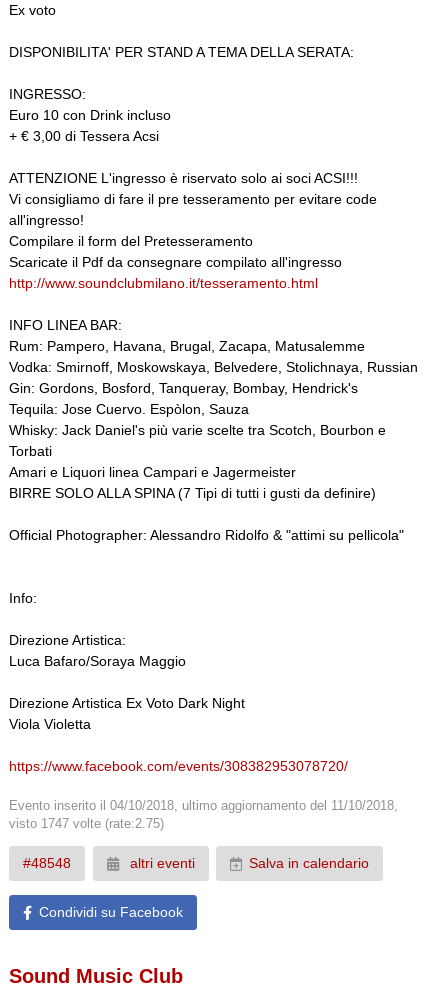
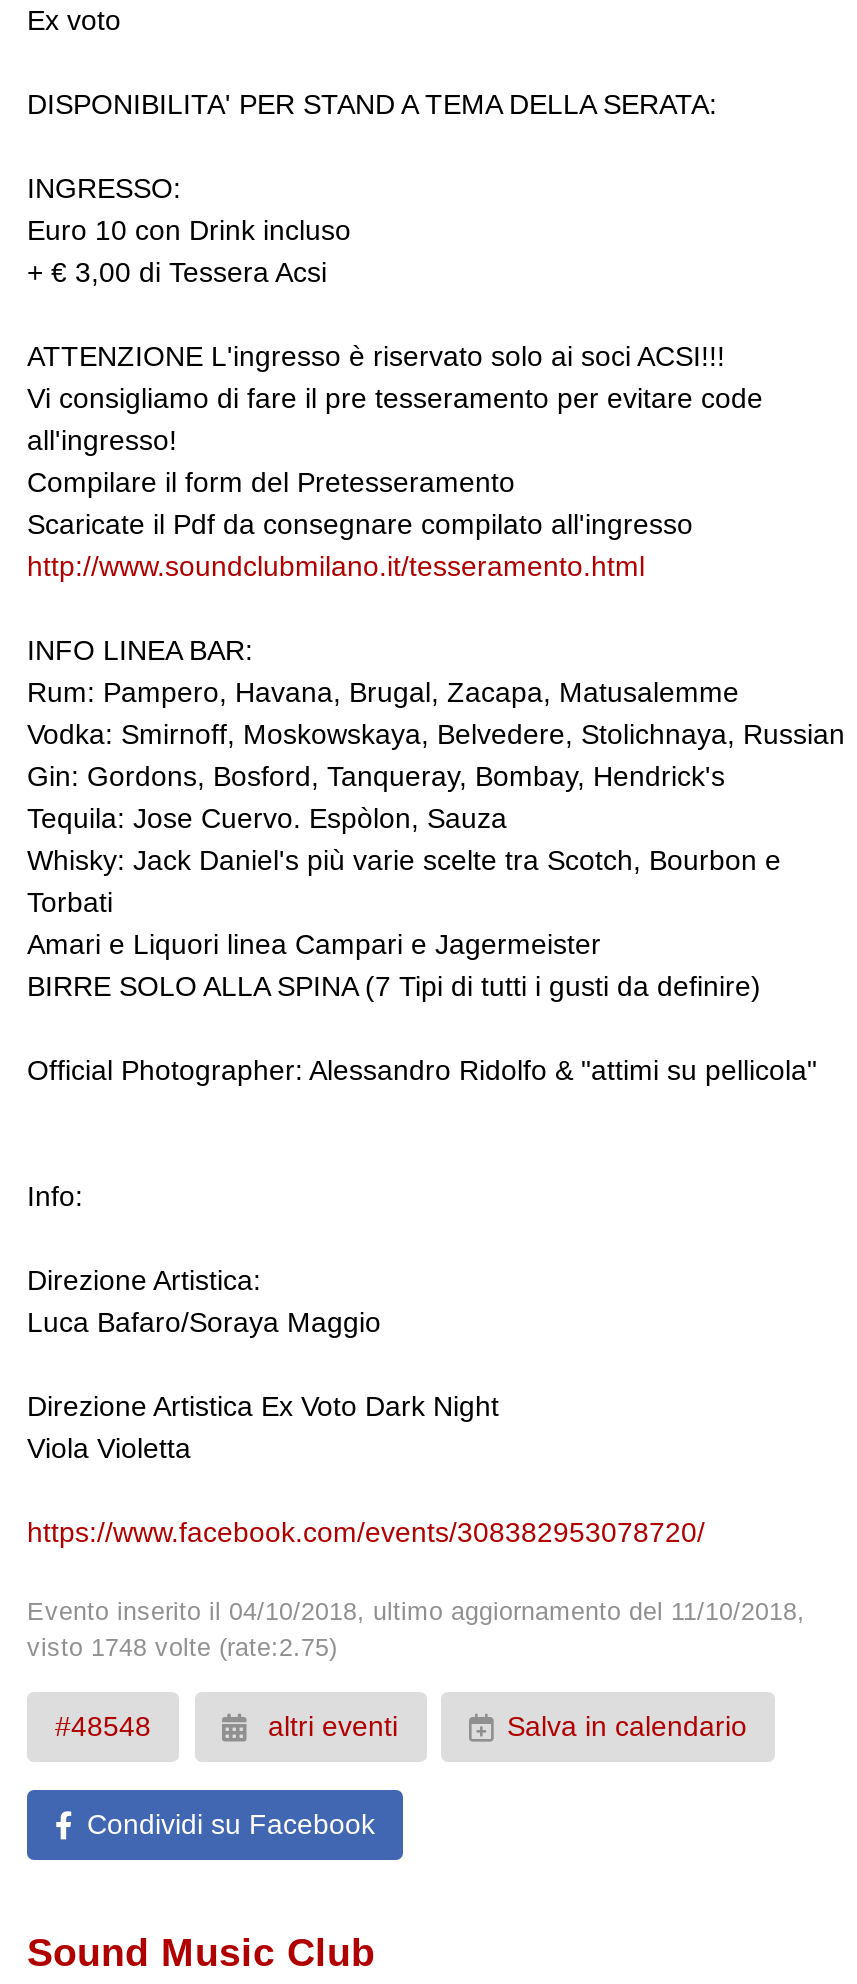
- visto 1747 volte (rate:2.75)
+ visto 1748 volte (rate:2.75)
